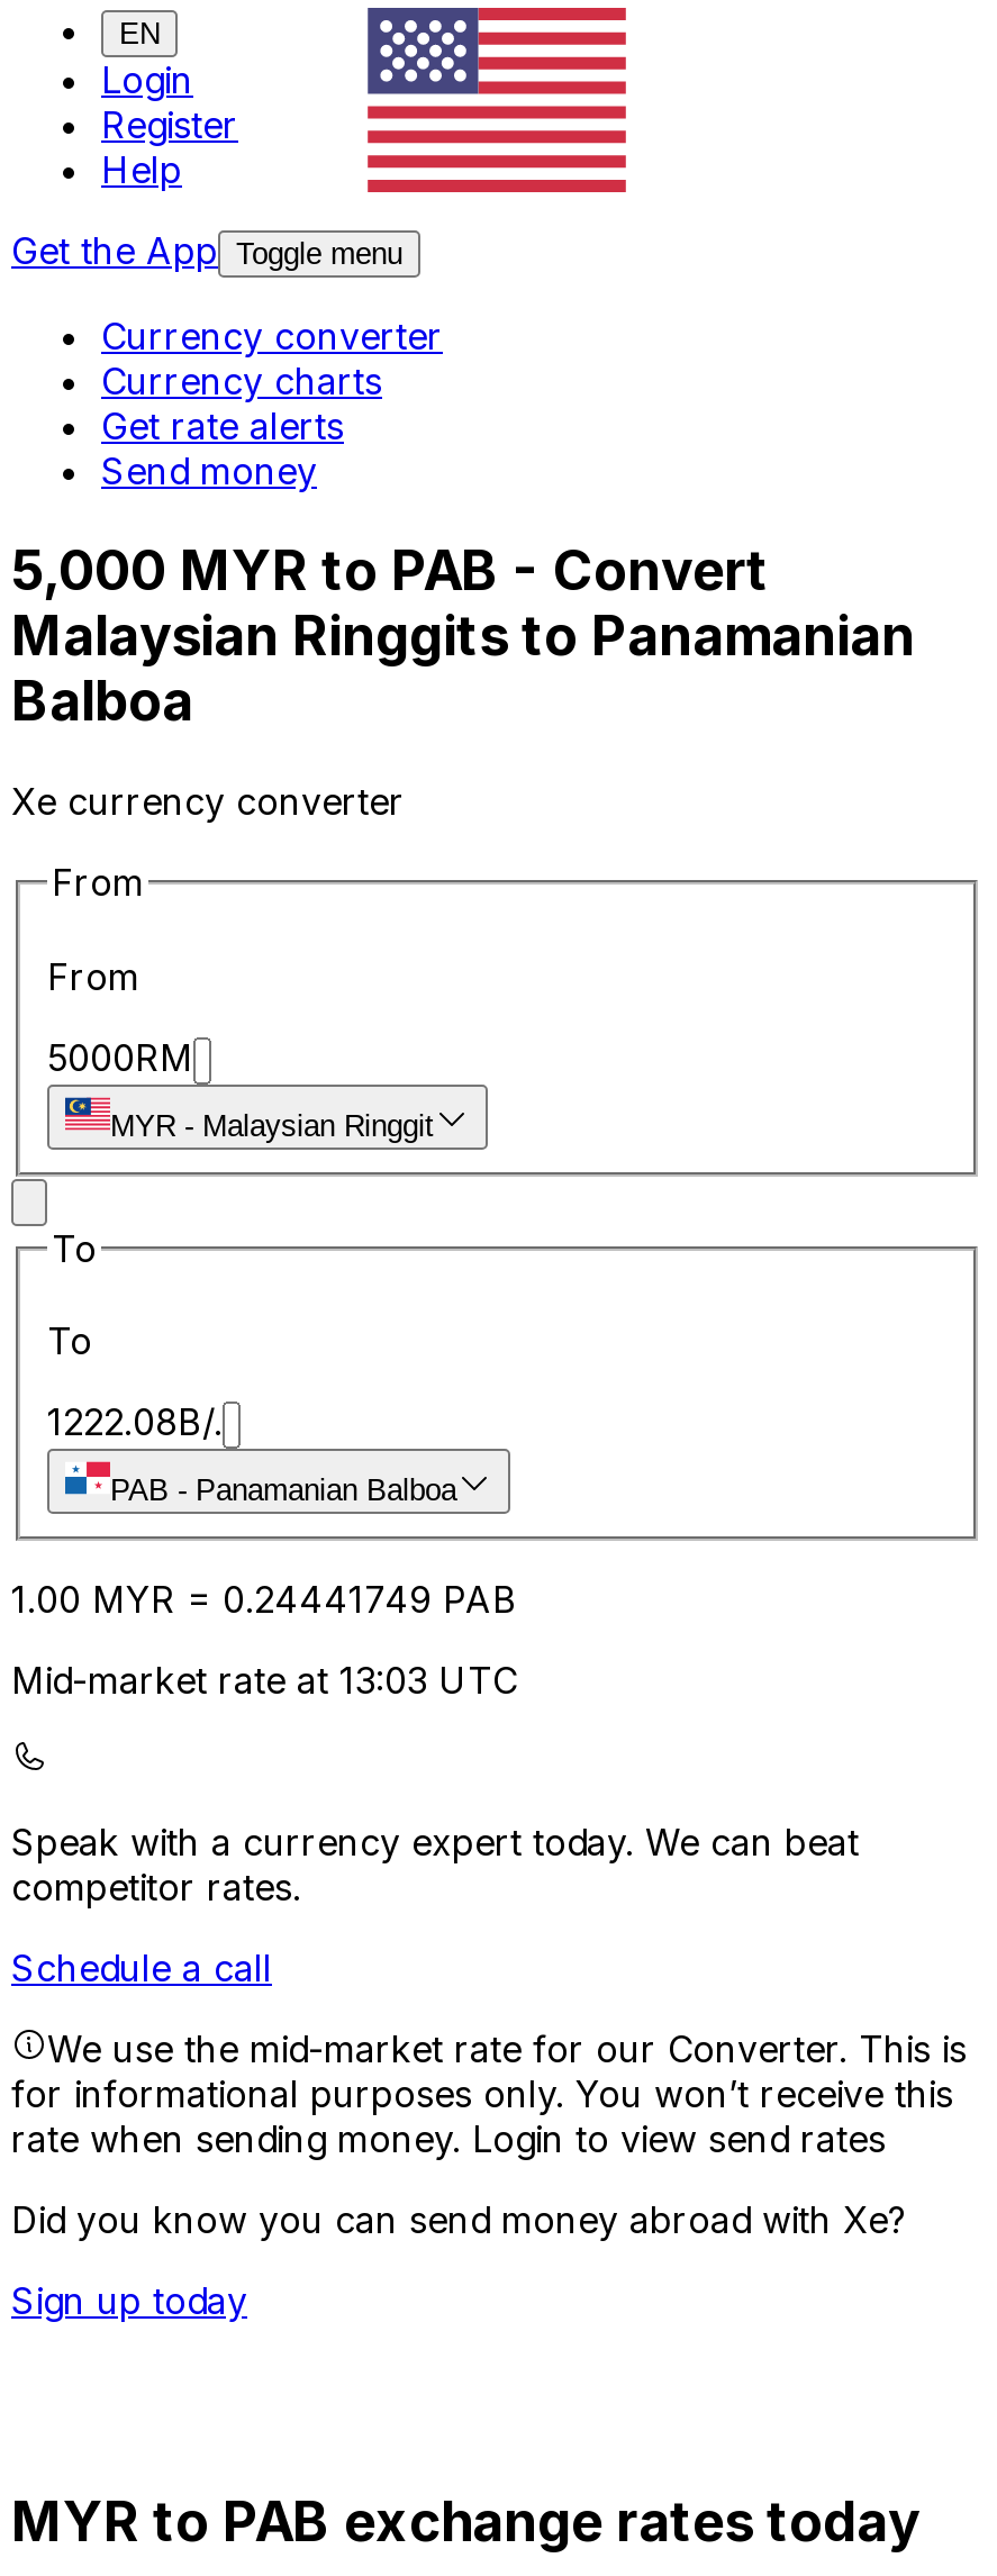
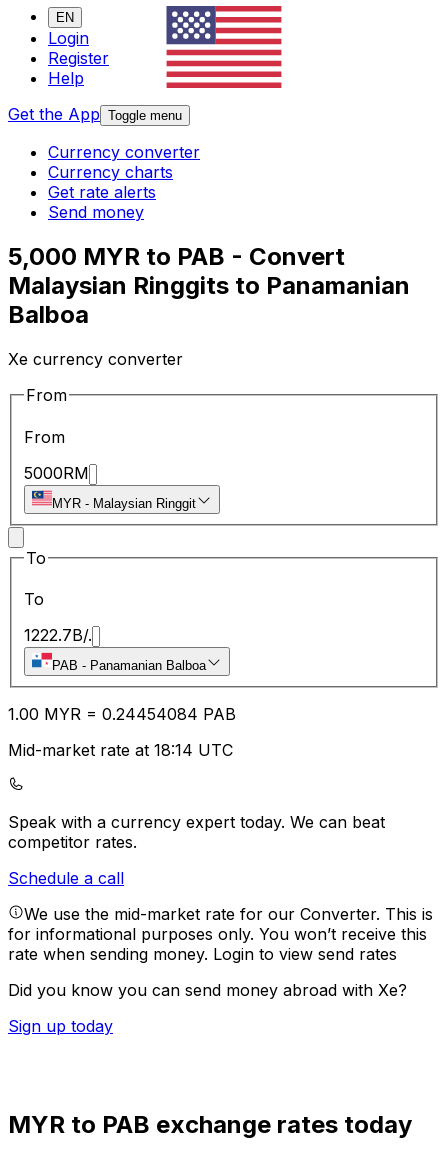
- 1222.08B/.
+ 1222.7B/.

- 1.00 MYR = 0.24441749 PAB
+ 1.00 MYR = 0.24454084 PAB

- Mid-market rate at 13:03 UTC
+ Mid-market rate at 18:14 UTC
